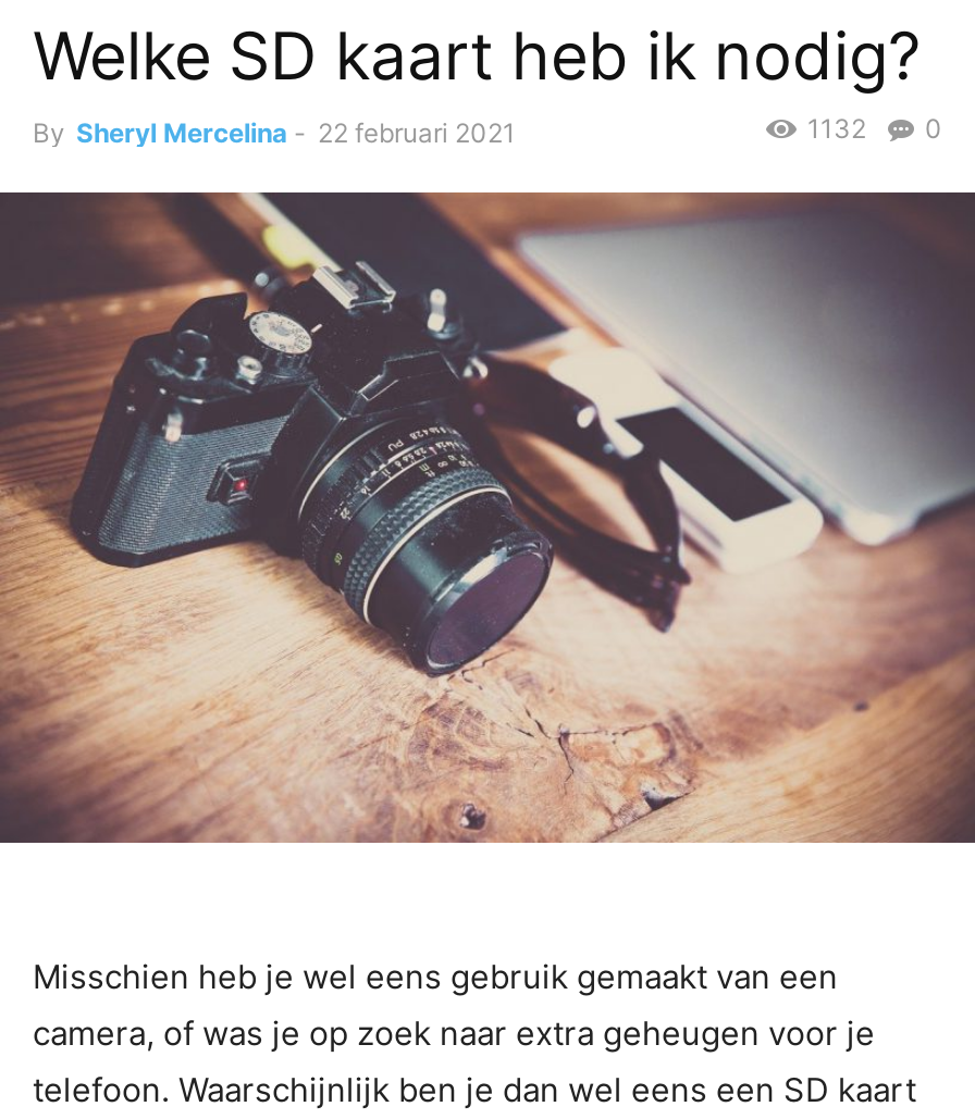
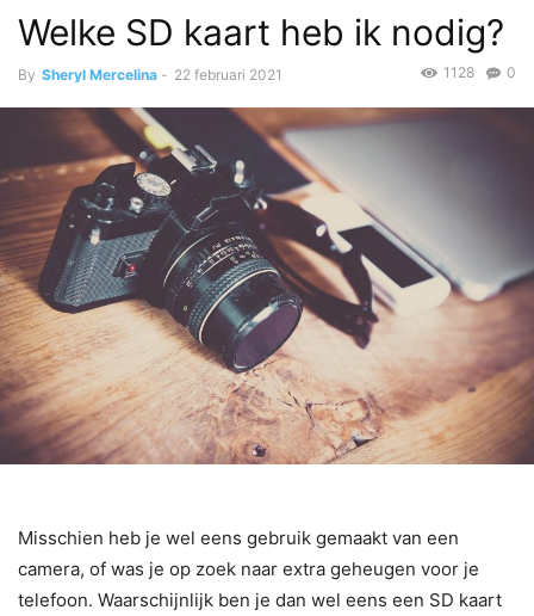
- 1132 0
+ 1128 0
